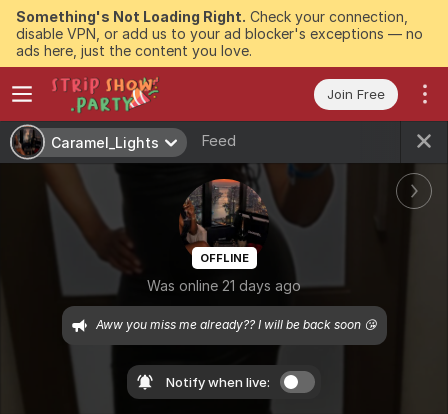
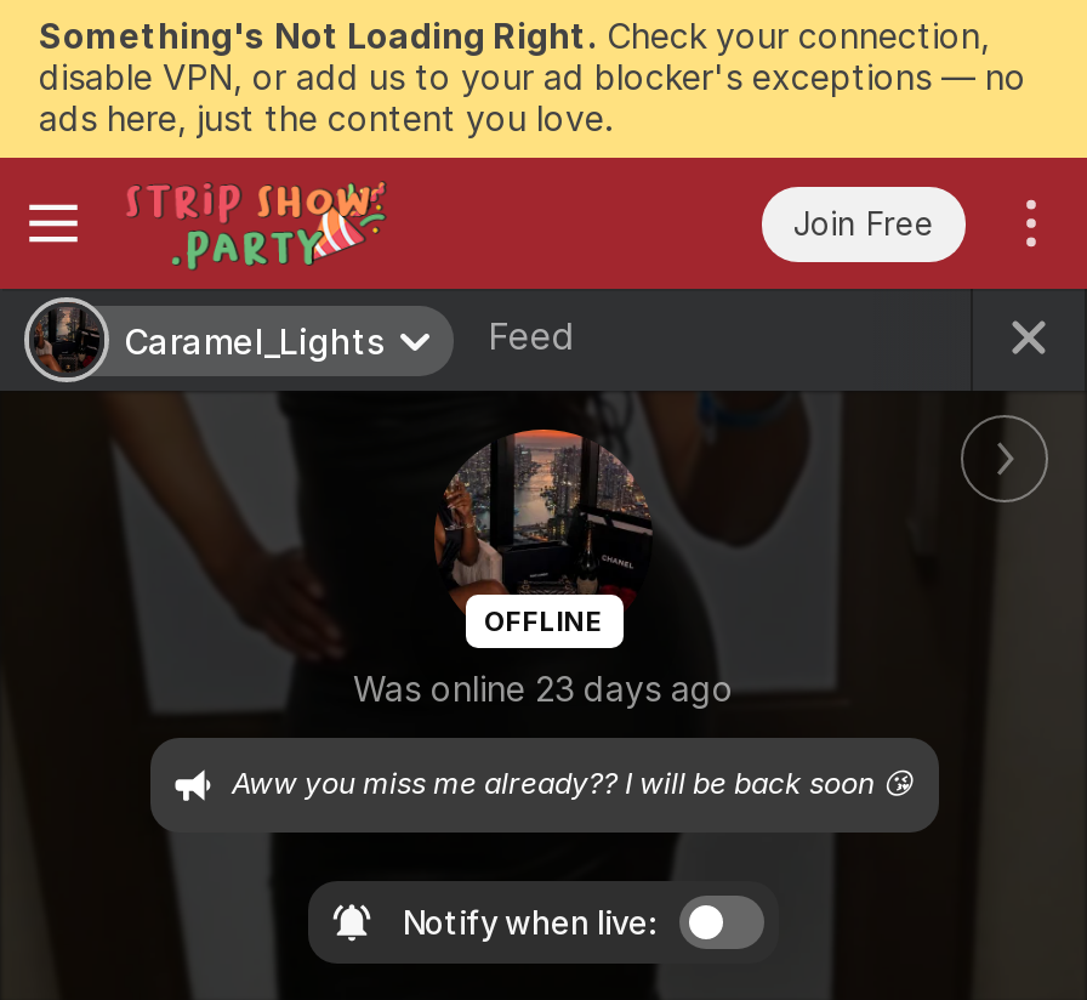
- Was online 21 days ago
+ Was online 23 days ago
